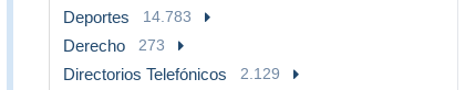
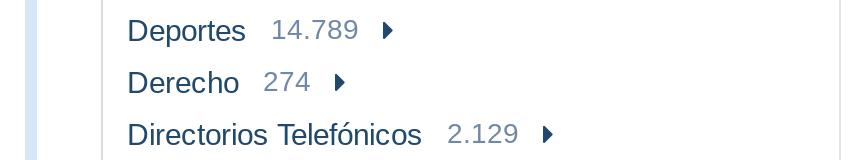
- Deportes 14.783
+ Deportes 14.789

- Derecho 273
+ Derecho 274
